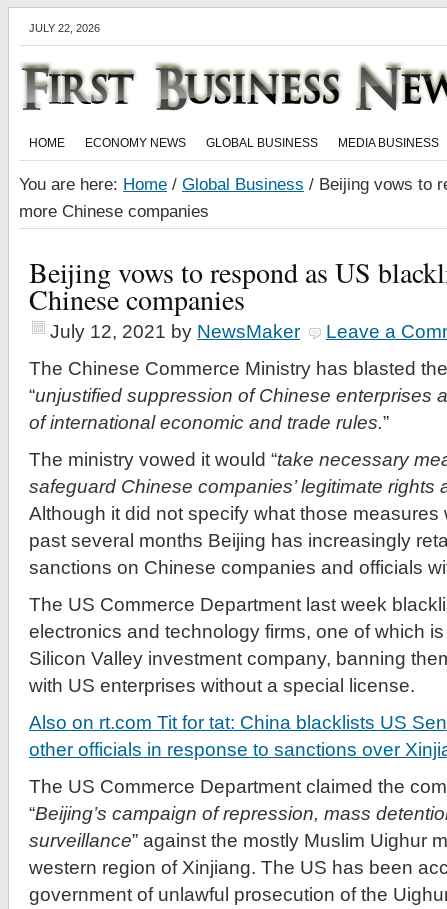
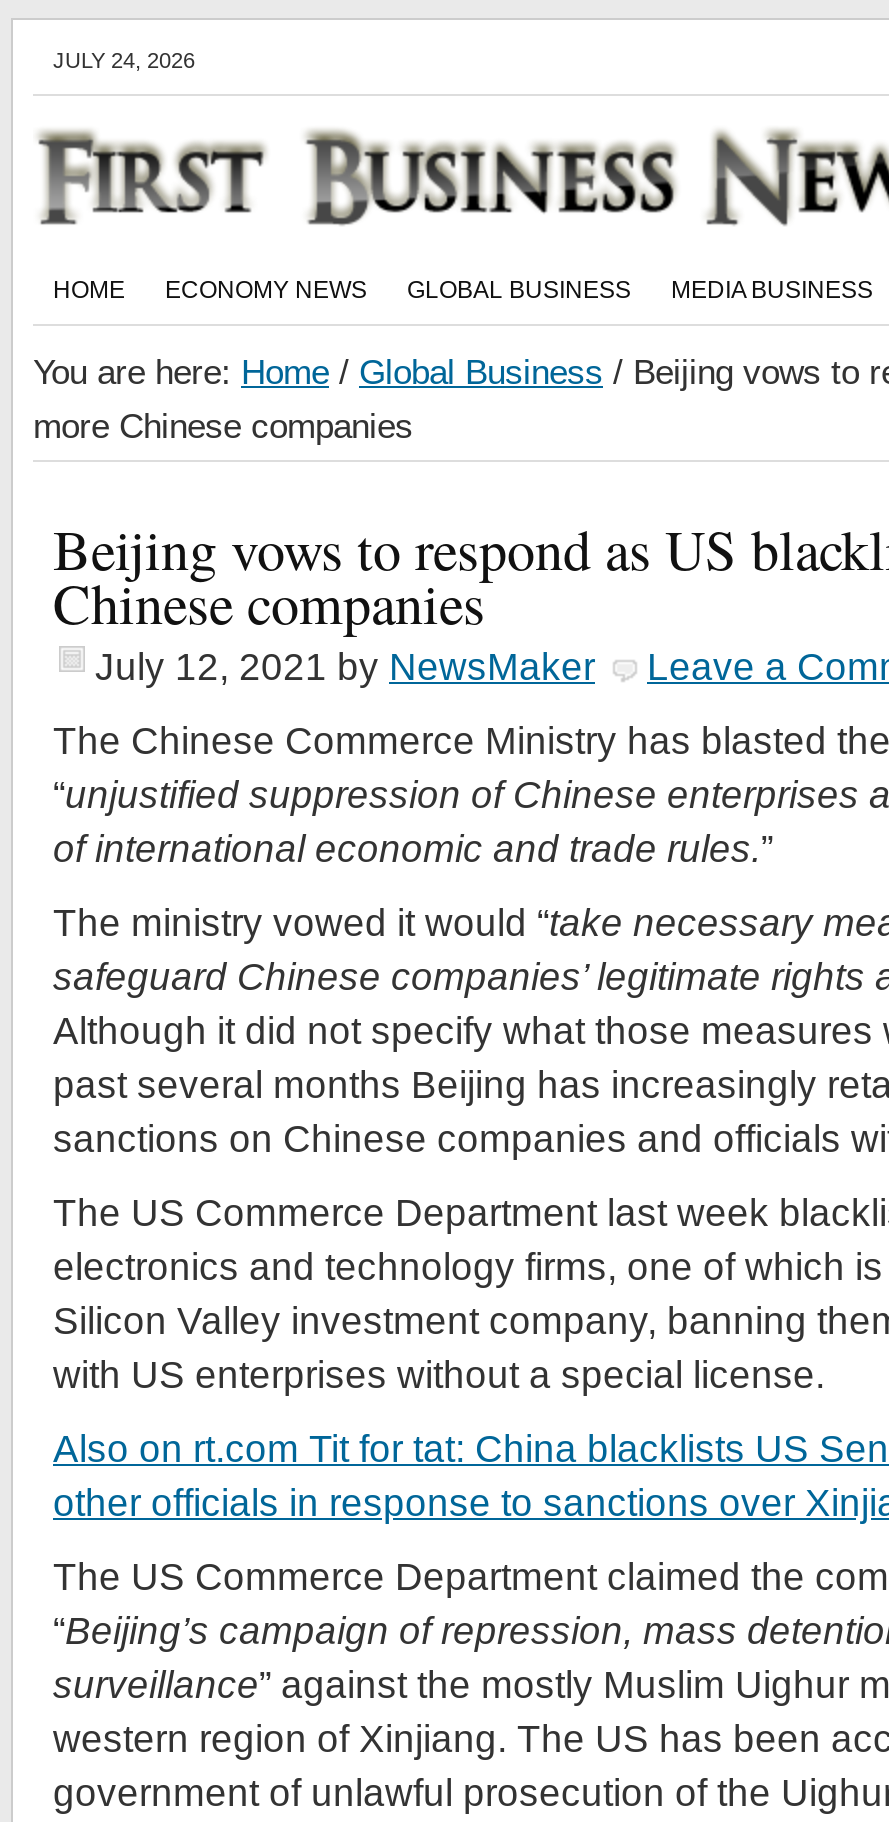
- JULY 22, 2026
+ JULY 24, 2026
